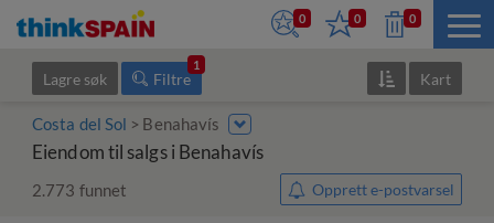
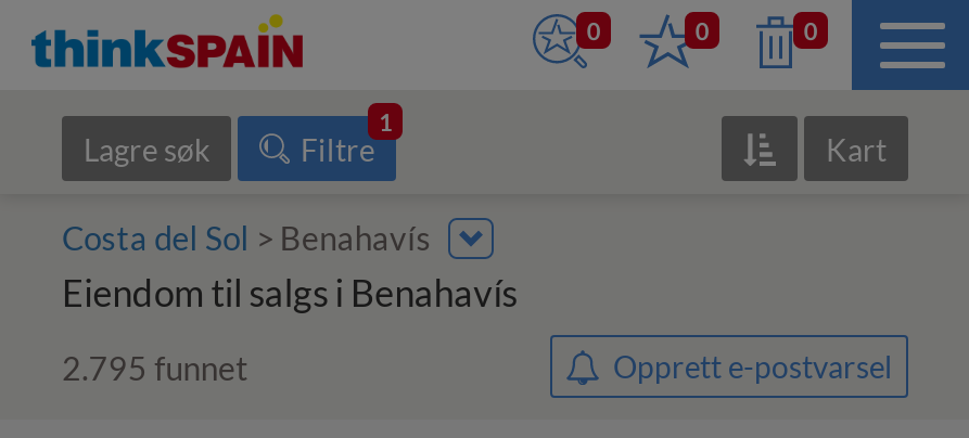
- 2.773 funnet
+ 2.795 funnet
